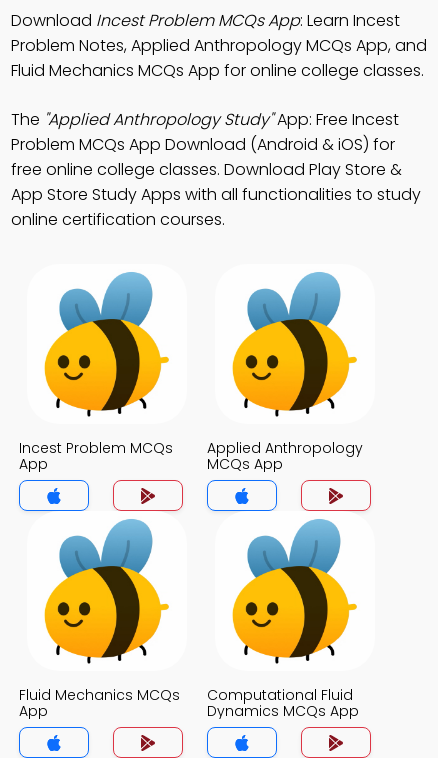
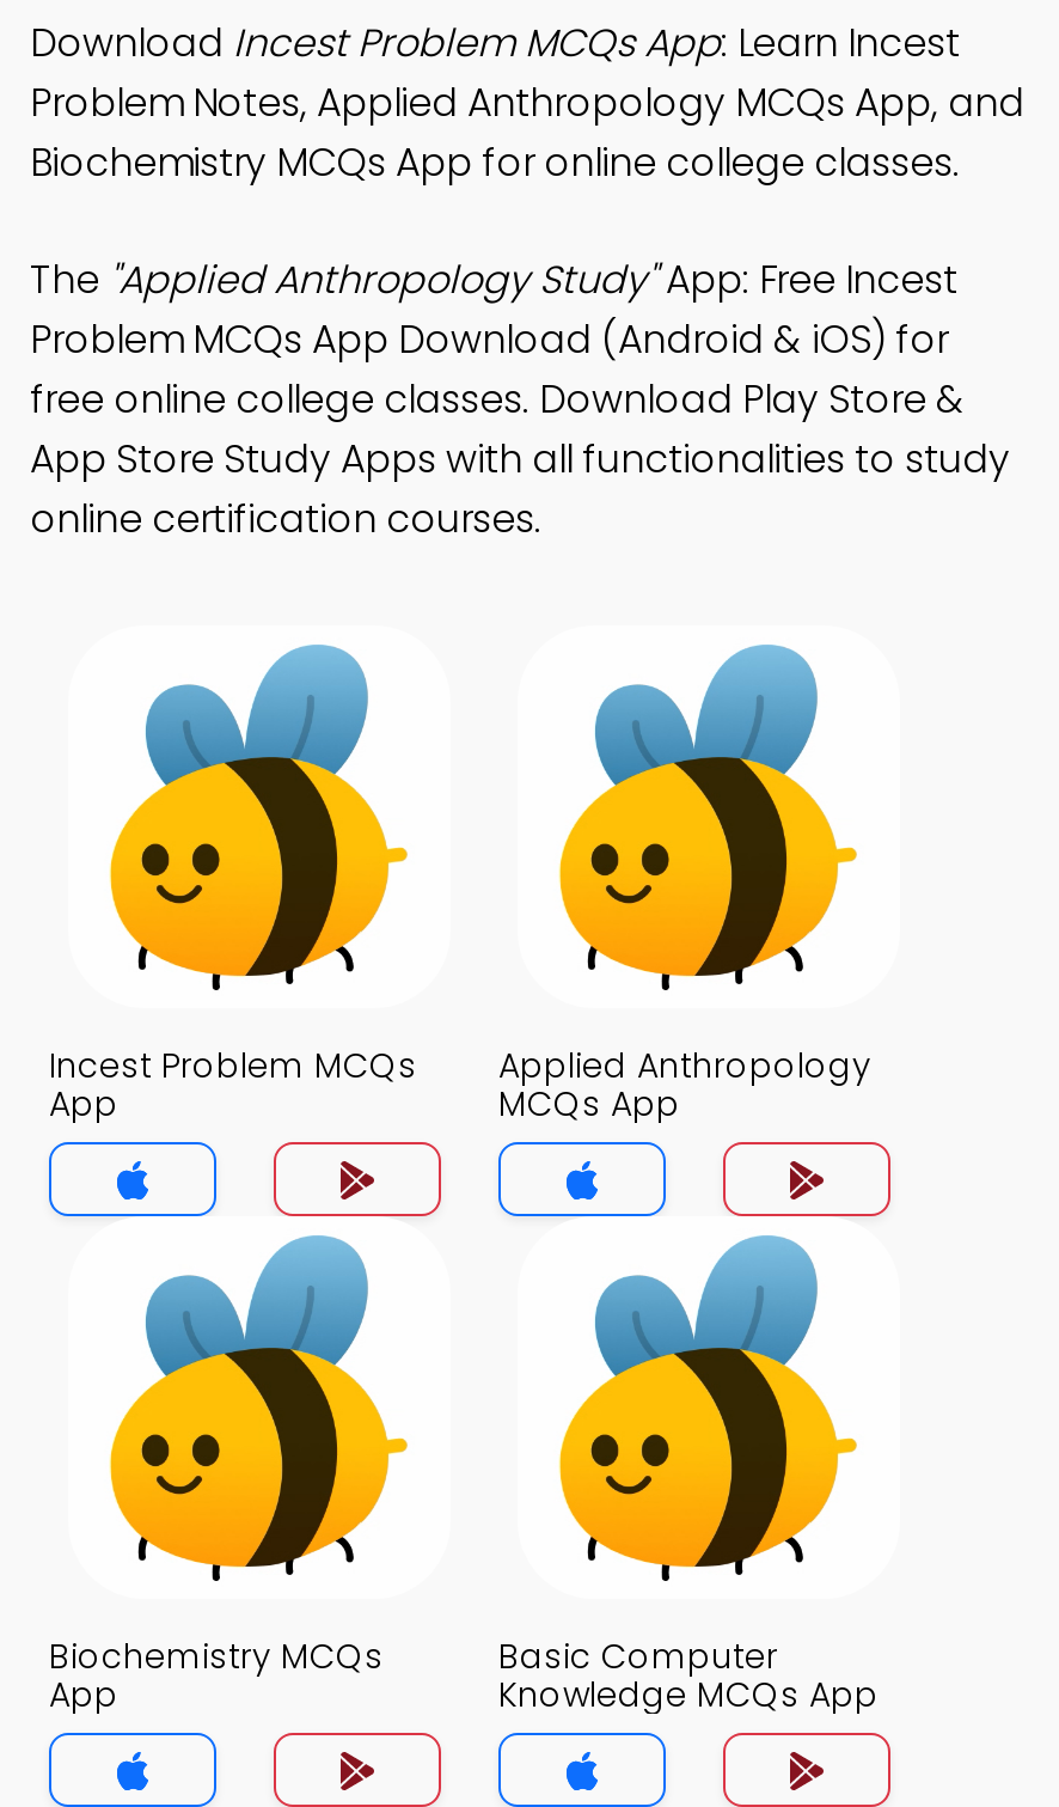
- Fluid Mechanics MCQs App for online college classes.
+ Biochemistry MCQs App for online college classes.

- Fluid Mechanics MCQs
+ Biochemistry MCQs

- Computational Fluid
- Dynamics MCQs App
+ Basic Computer
+ Knowledge MCQs App
